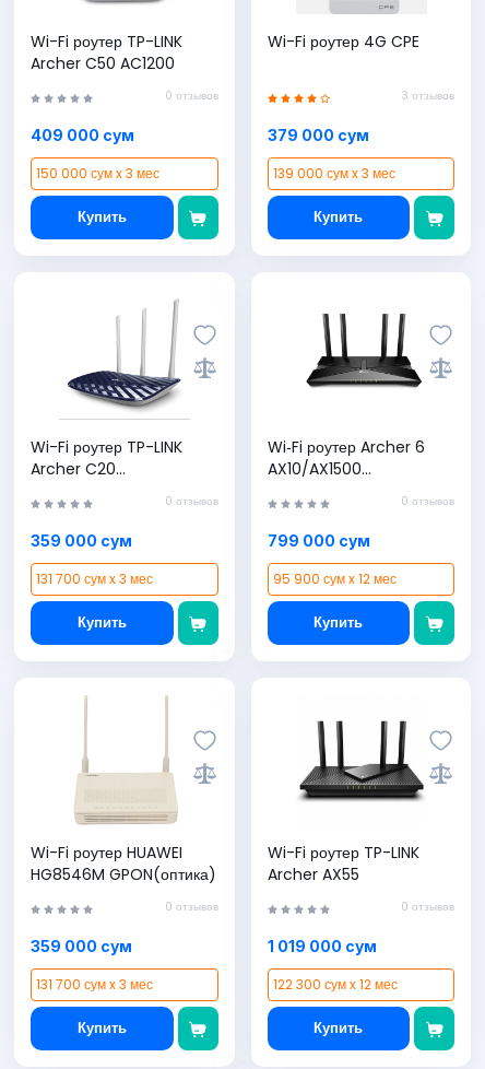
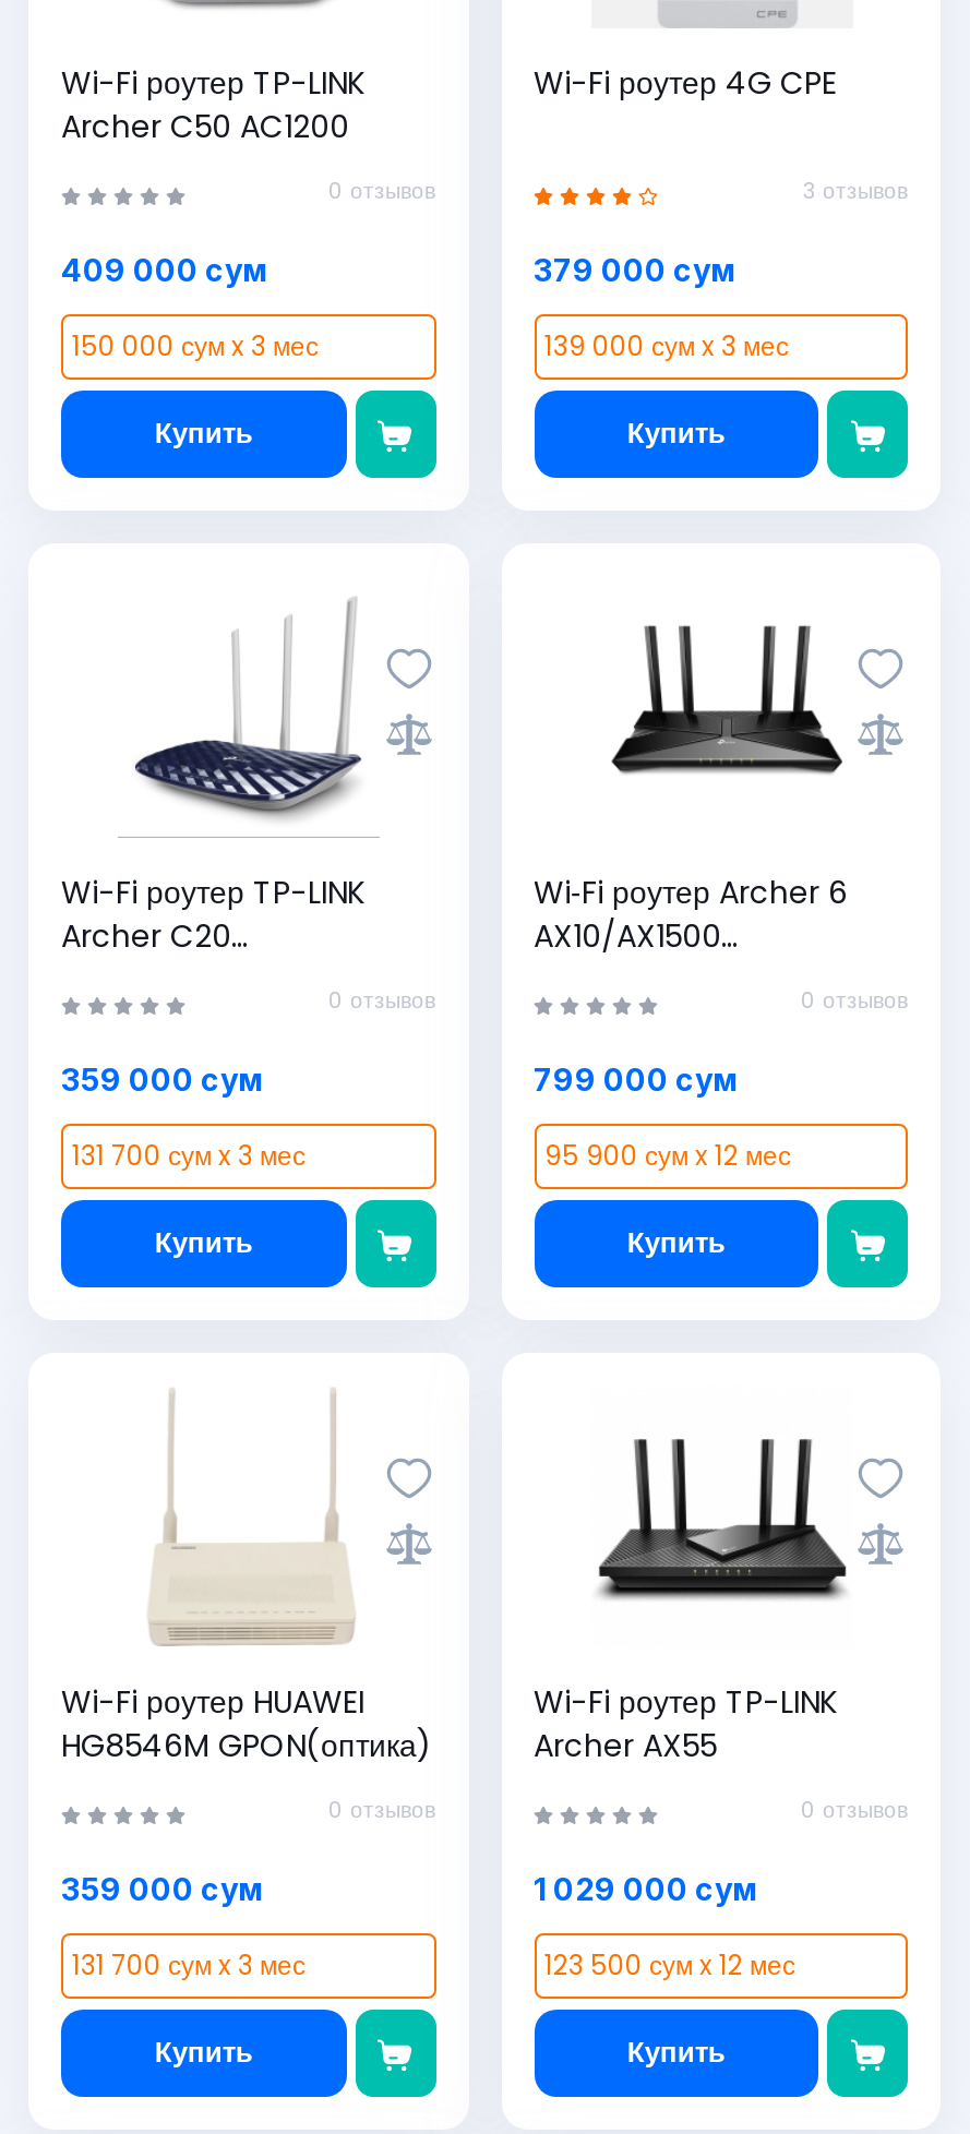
- 1 019 000 сум
+ 1 029 000 сум

- 122 300 сум x 12 мес
+ 123 500 сум x 12 мес
